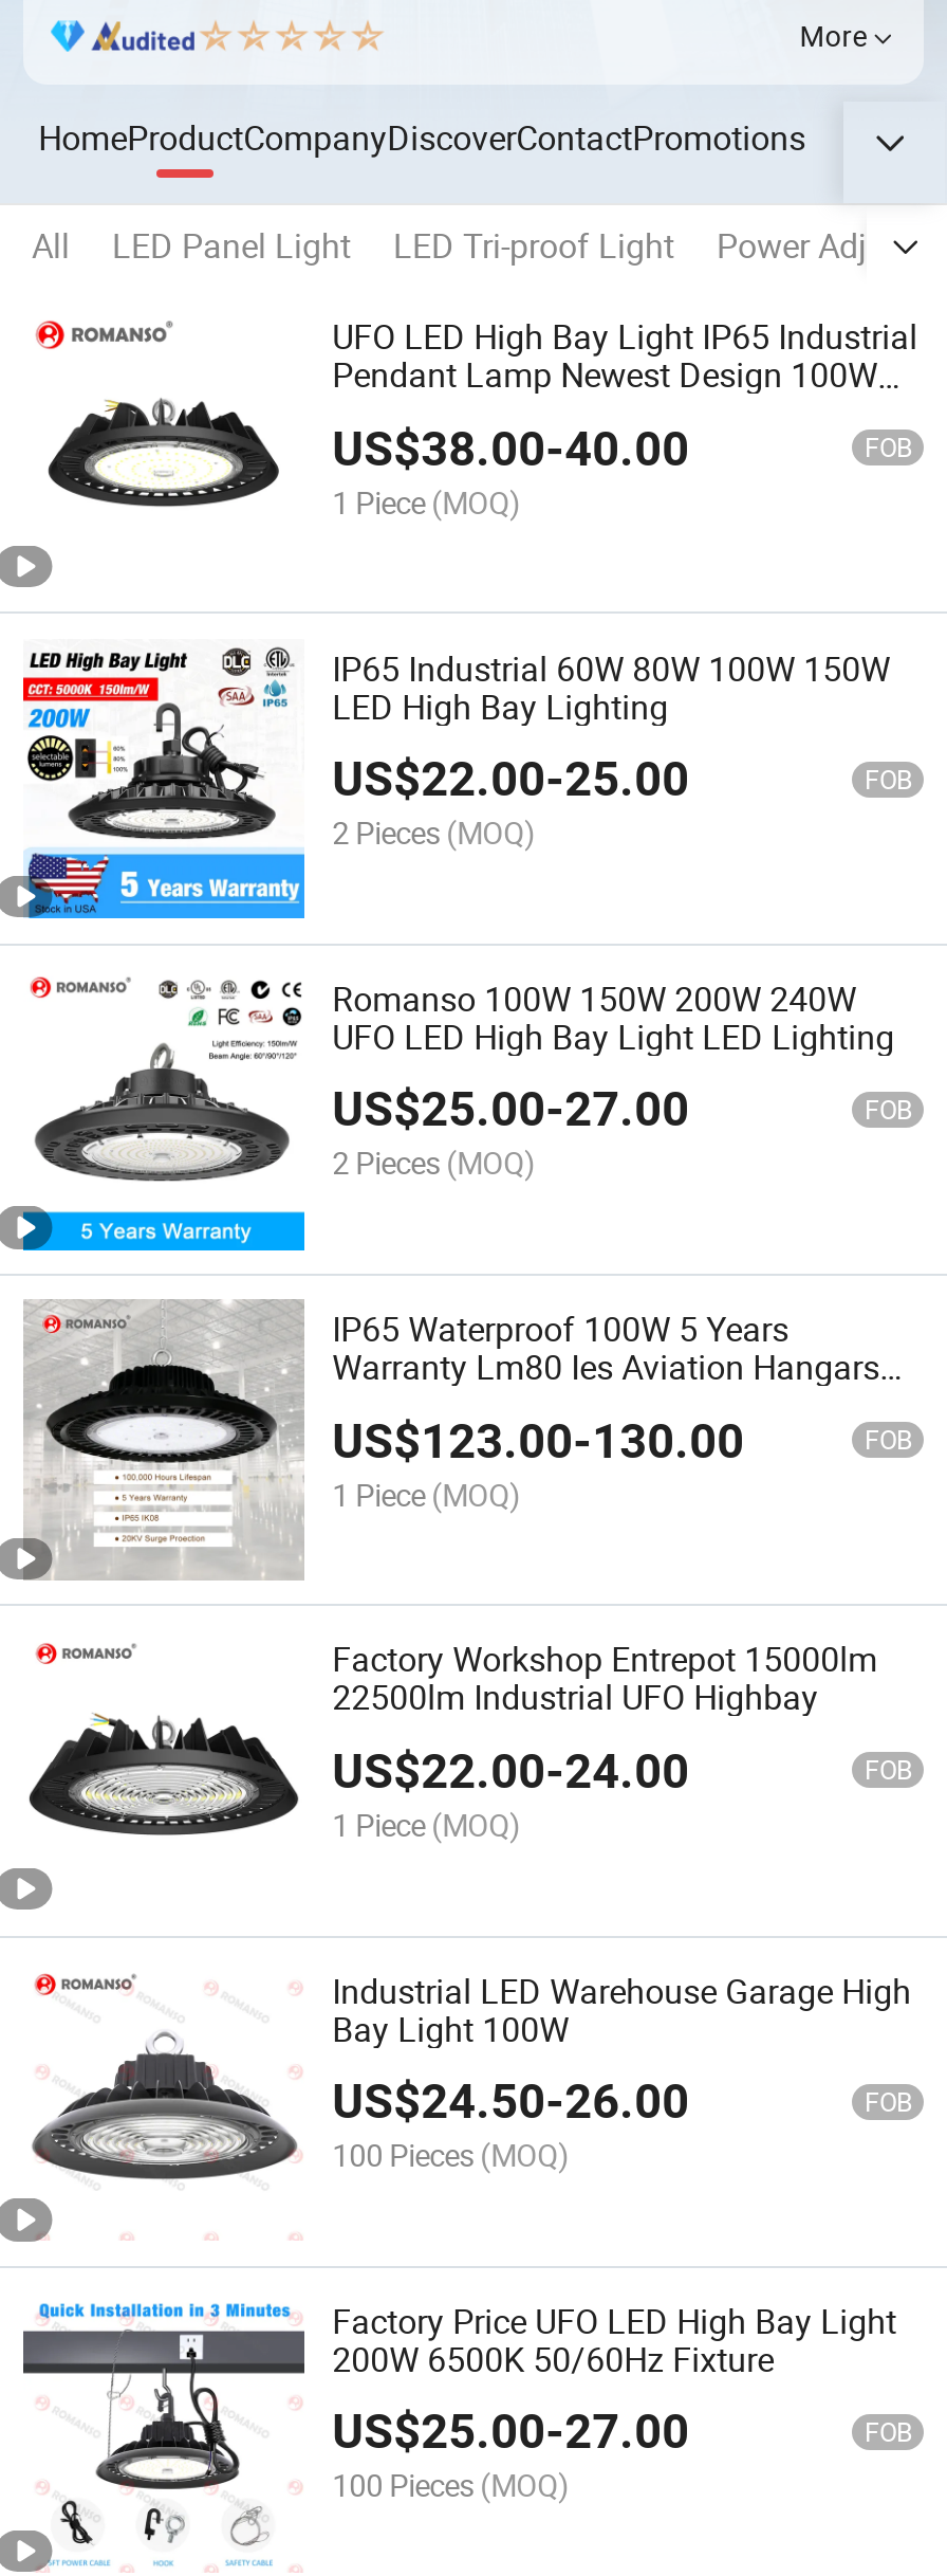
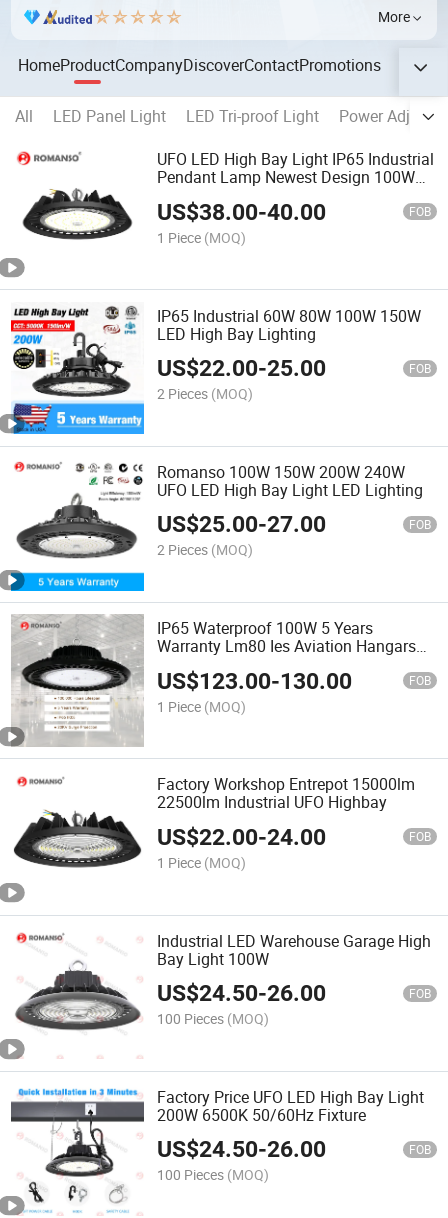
- US$25.00-27.00
+ US$24.50-26.00
